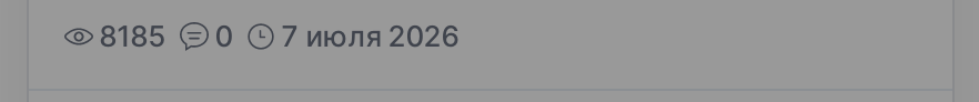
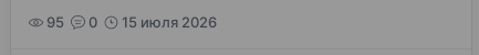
- 8185
+ 95

- 7 июля 2026
+ 15 июля 2026
